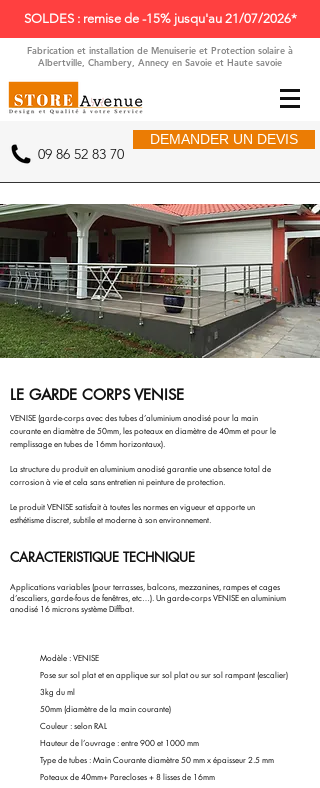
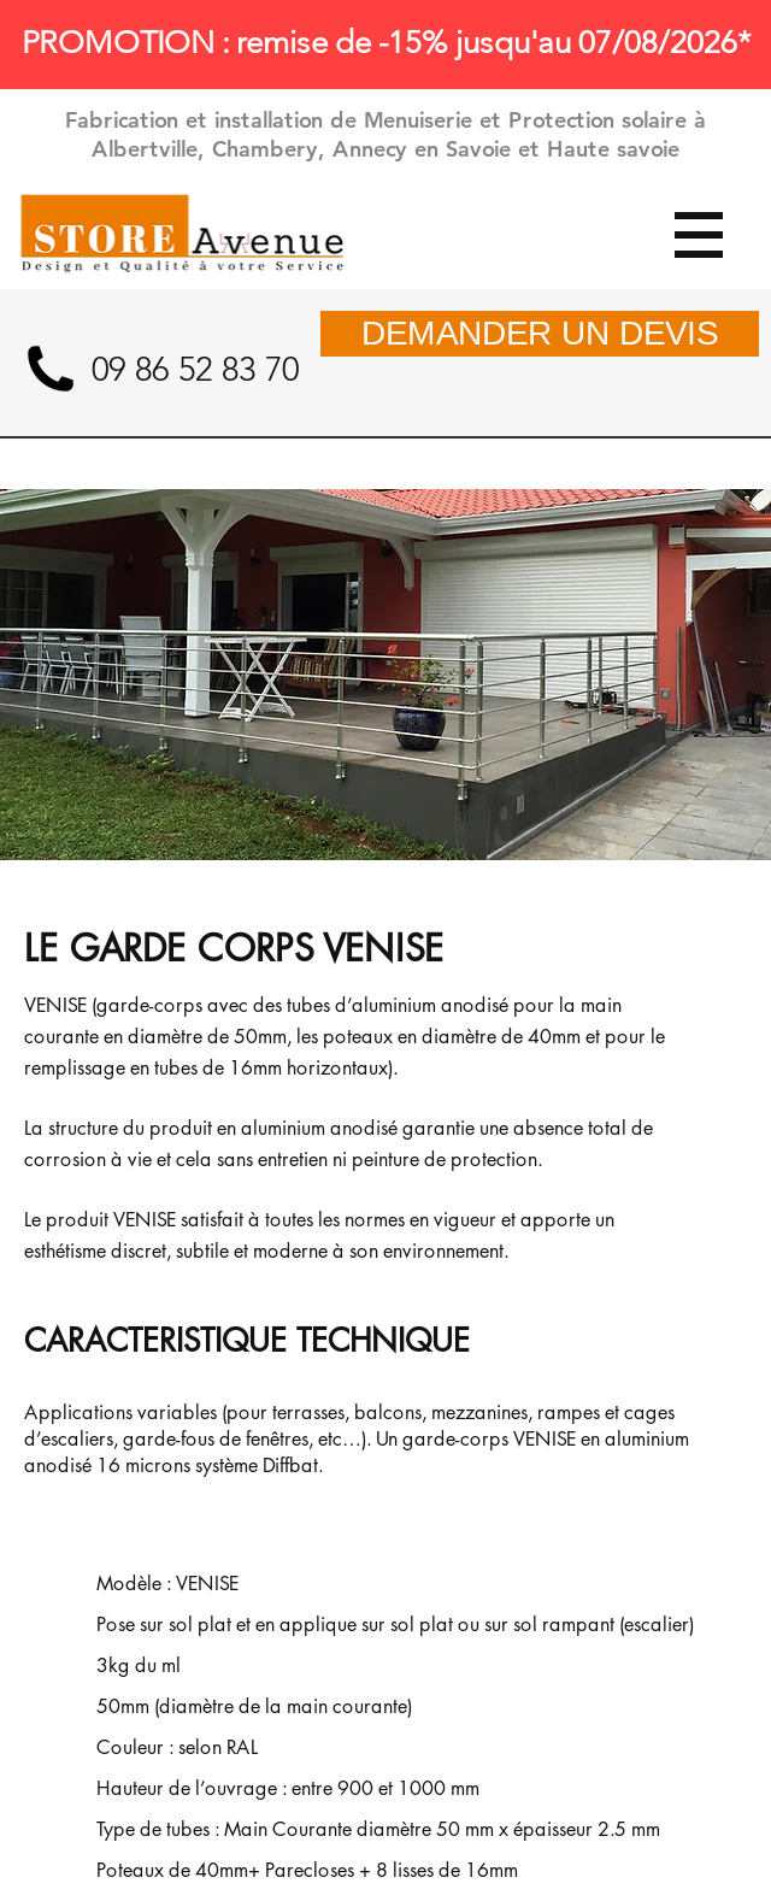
- SOLDES : remise de -15% jusqu'au 21/07/2026*
+ PROMOTION : remise de -15% jusqu'au 07/08/2026*
